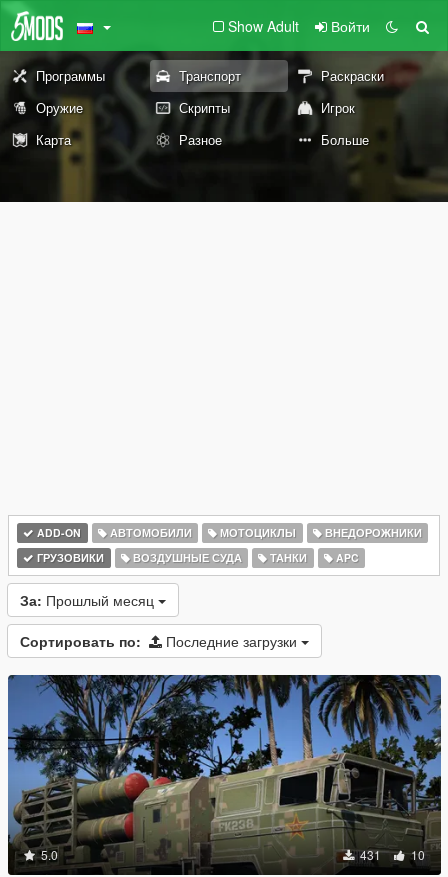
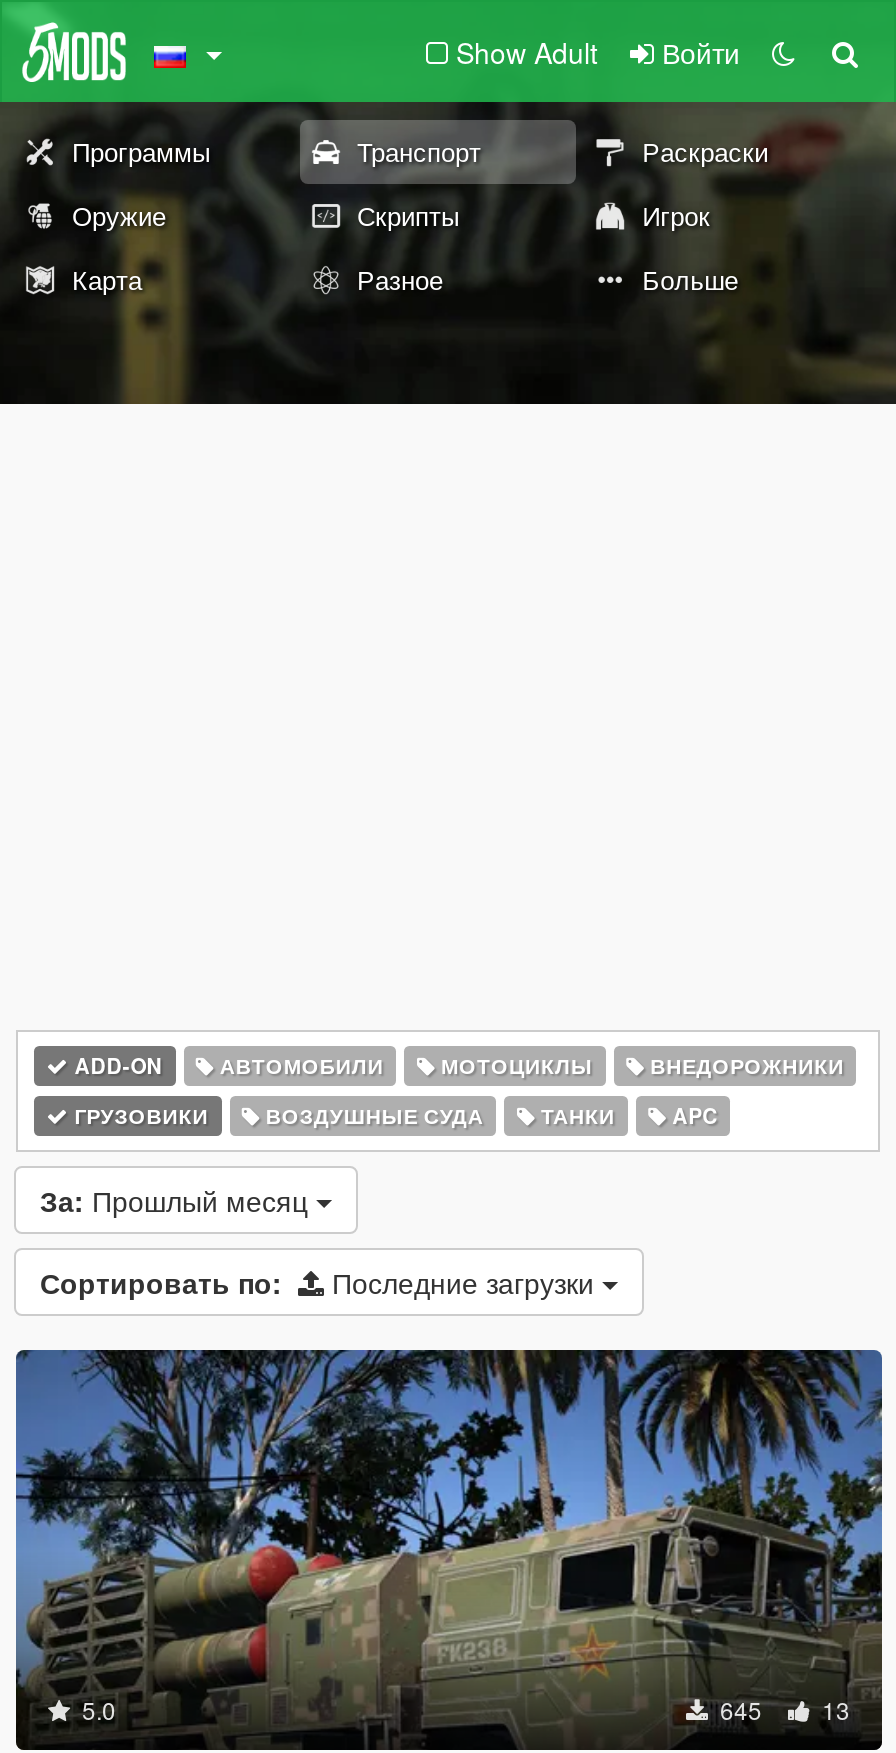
- 431
+ 645

- 10
+ 13
